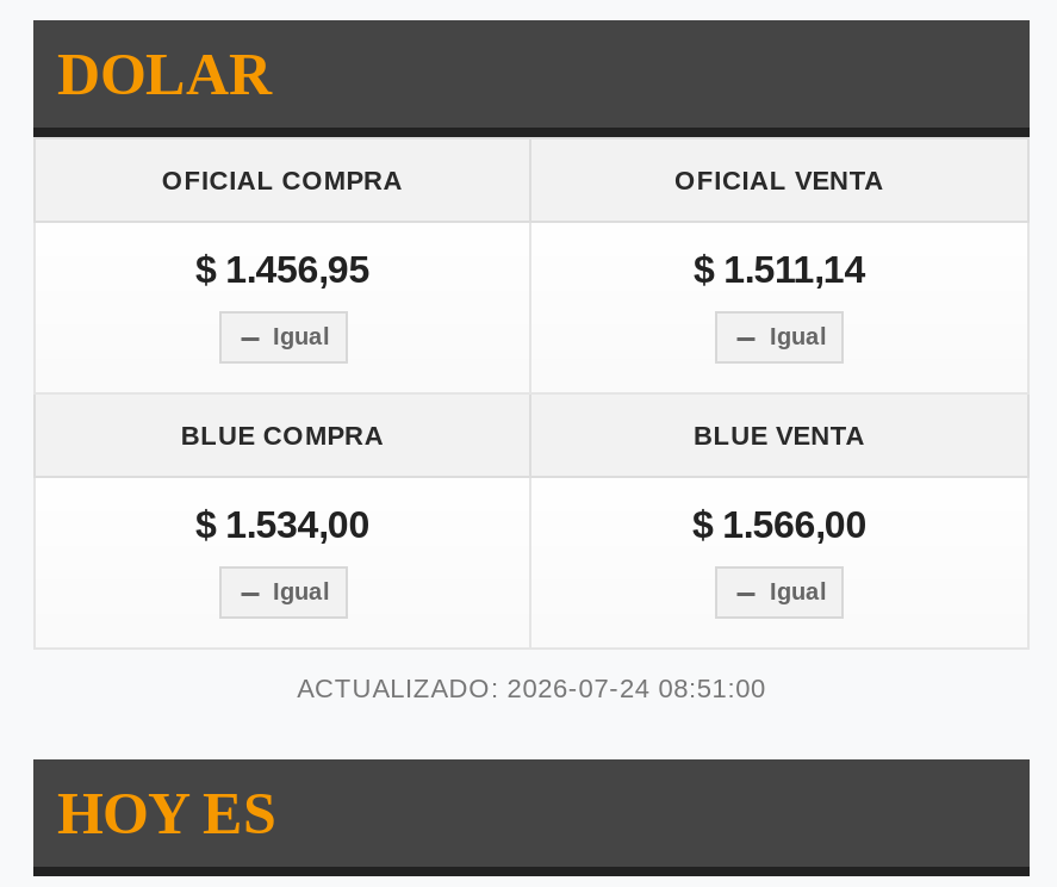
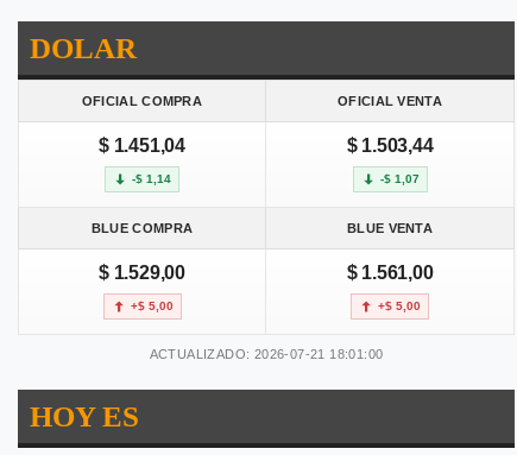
- $ 1.456,95
+ $ 1.451,04

- $ 1.511,14
+ $ 1.503,44

- Igual
+ -$ 1,14

- Igual
+ -$ 1,07

- $ 1.534,00
+ $ 1.529,00

- $ 1.566,00
+ $ 1.561,00

- Igual
+ +$ 5,00

- Igual
+ +$ 5,00

- ACTUALIZADO: 2026-07-24 08:51:00
+ ACTUALIZADO: 2026-07-21 18:01:00
